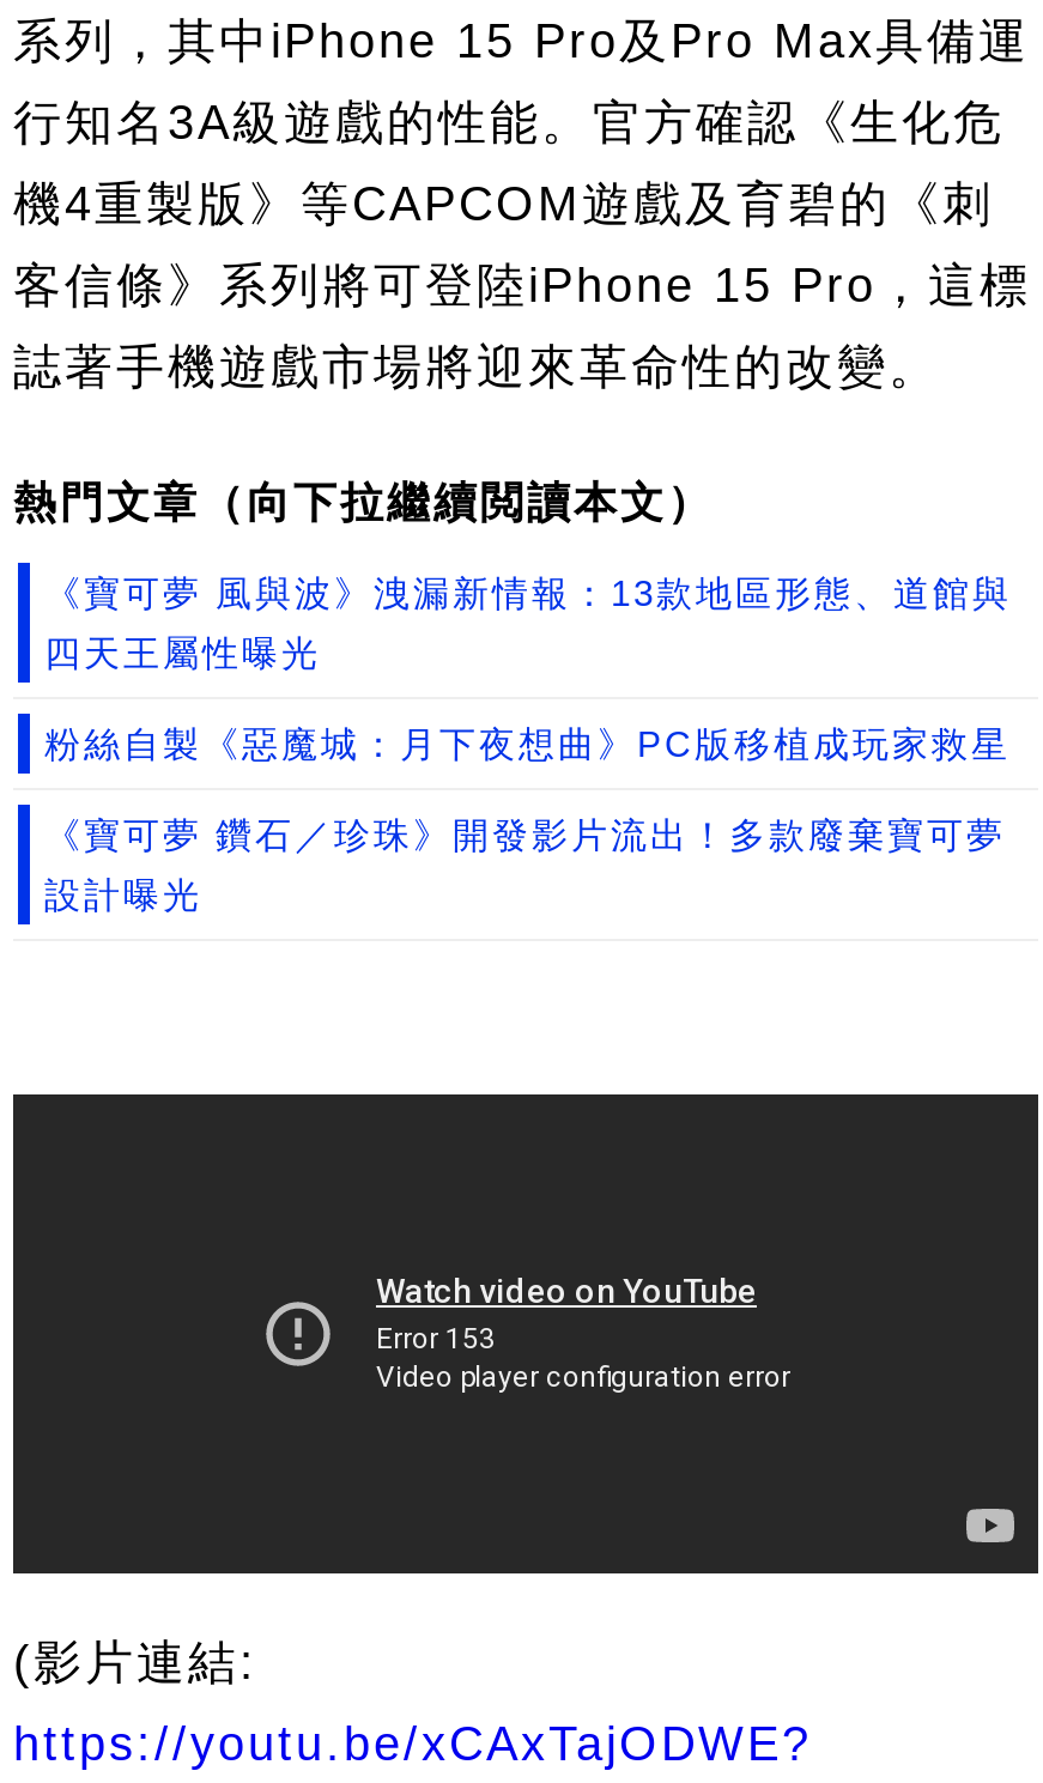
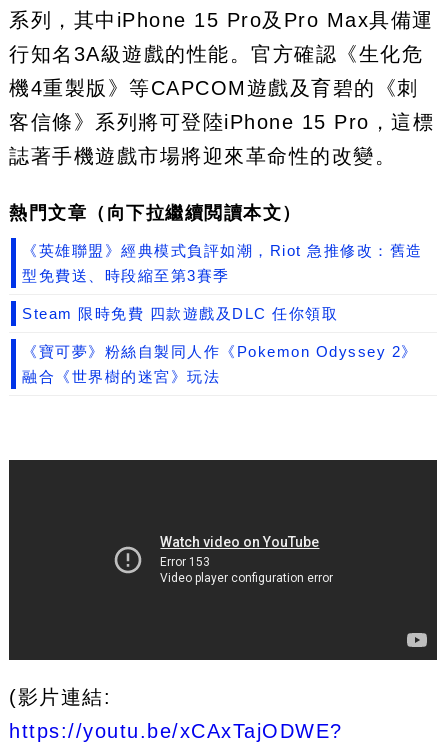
- 《寶可夢 風與波》洩漏新情報：13款地區形態、道館與
+ 《英雄聯盟》經典模式負評如潮，Riot 急推修改：舊造

- 四天王屬性曝光
+ 型免費送、時段縮至第3賽季

- 粉絲自製《惡魔城：月下夜想曲》PC版移植成玩家救星
+ Steam 限時免費 四款遊戲及DLC 任你領取

- 《寶可夢 鑽石／珍珠》開發影片流出！多款廢棄寶可夢
+ 《寶可夢》粉絲自製同人作《Pokemon Odyssey 2》

- 設計曝光
+ 融合《世界樹的迷宮》玩法
